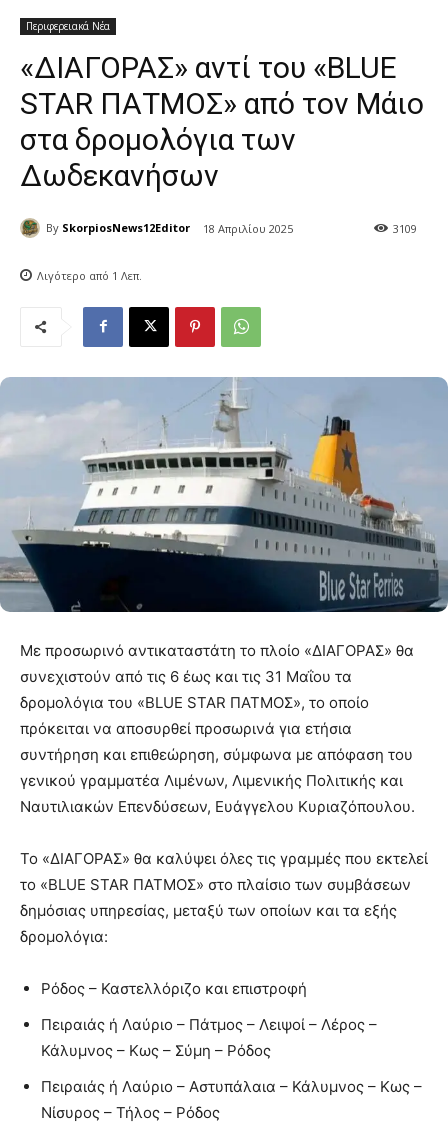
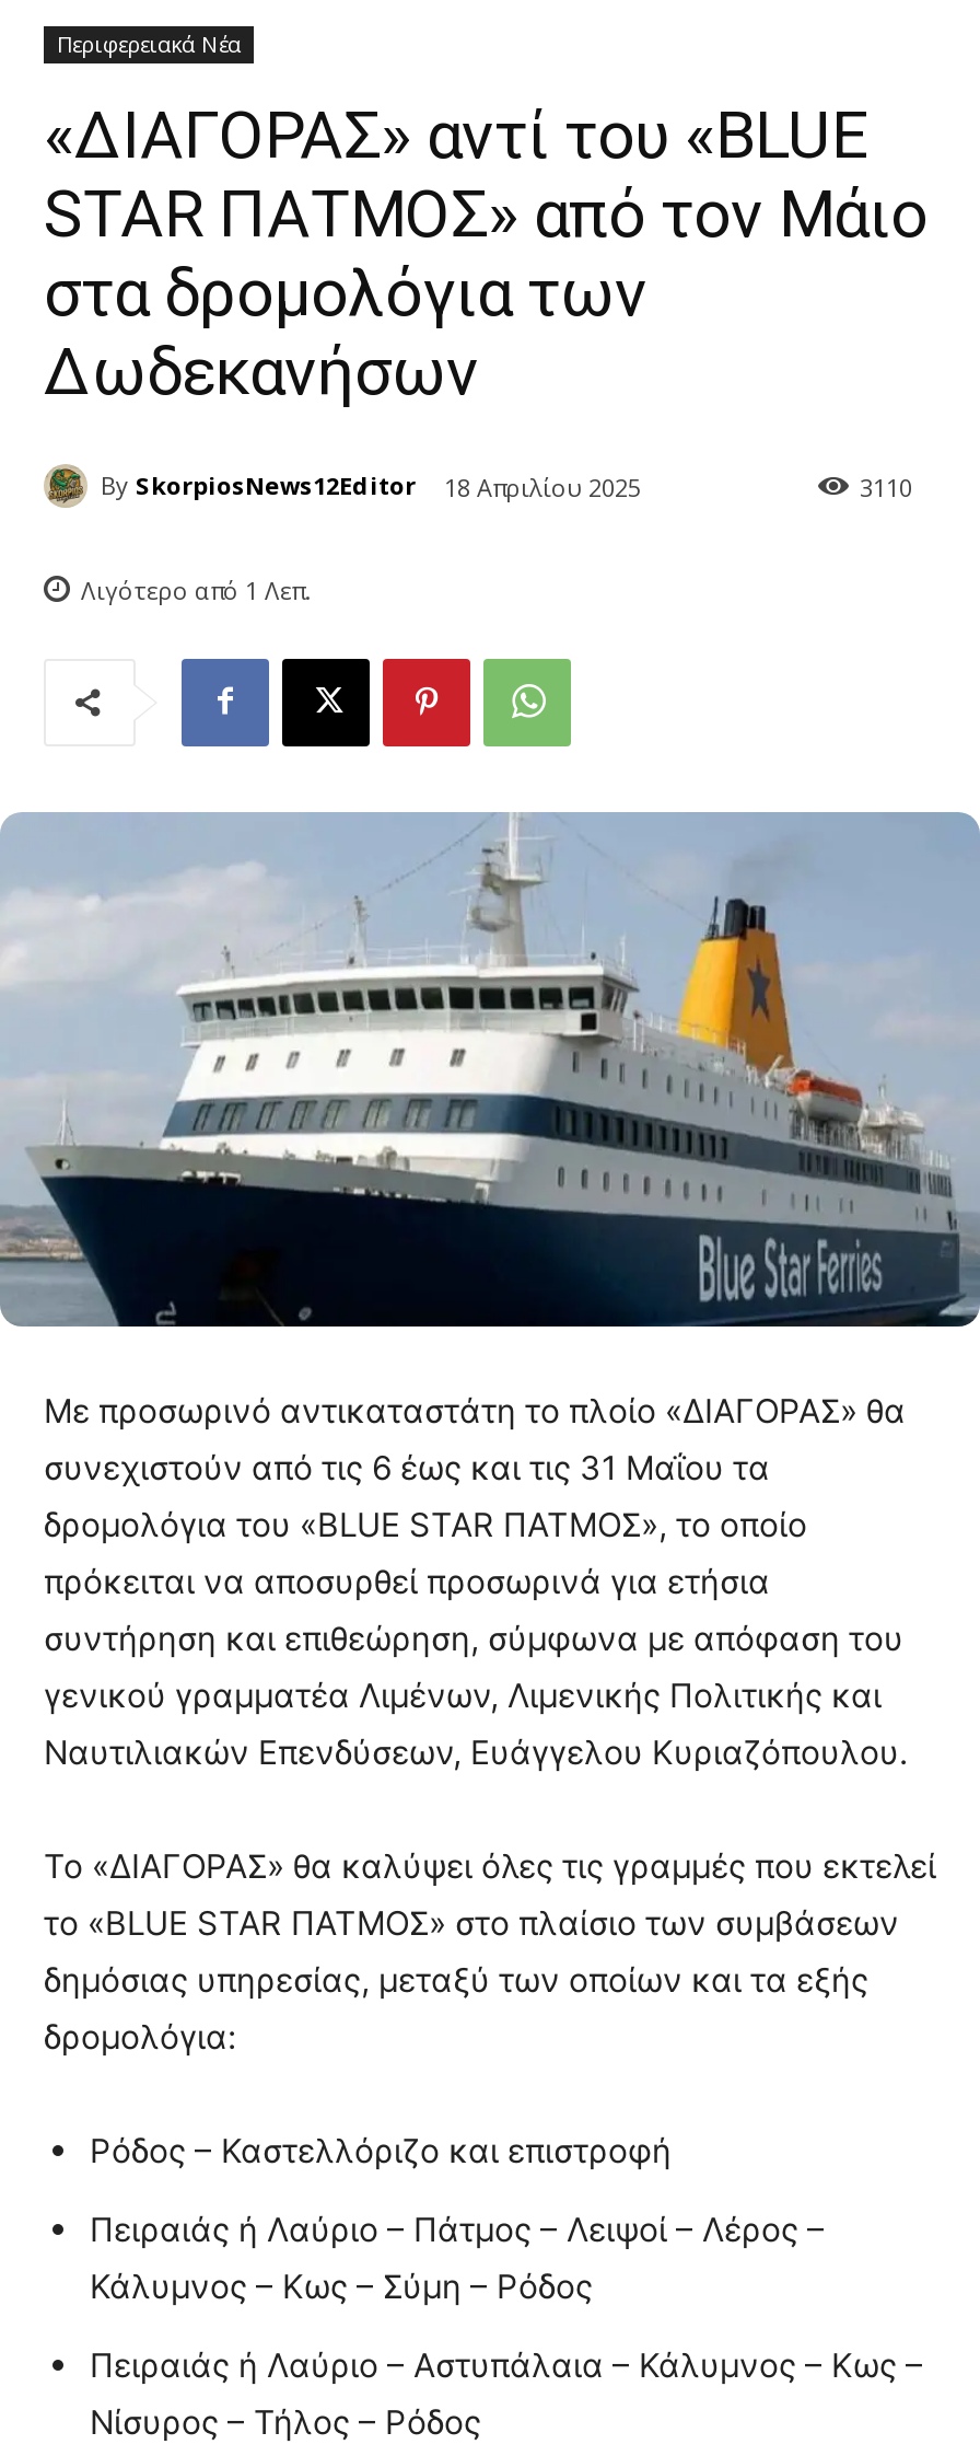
- 3109
+ 3110
